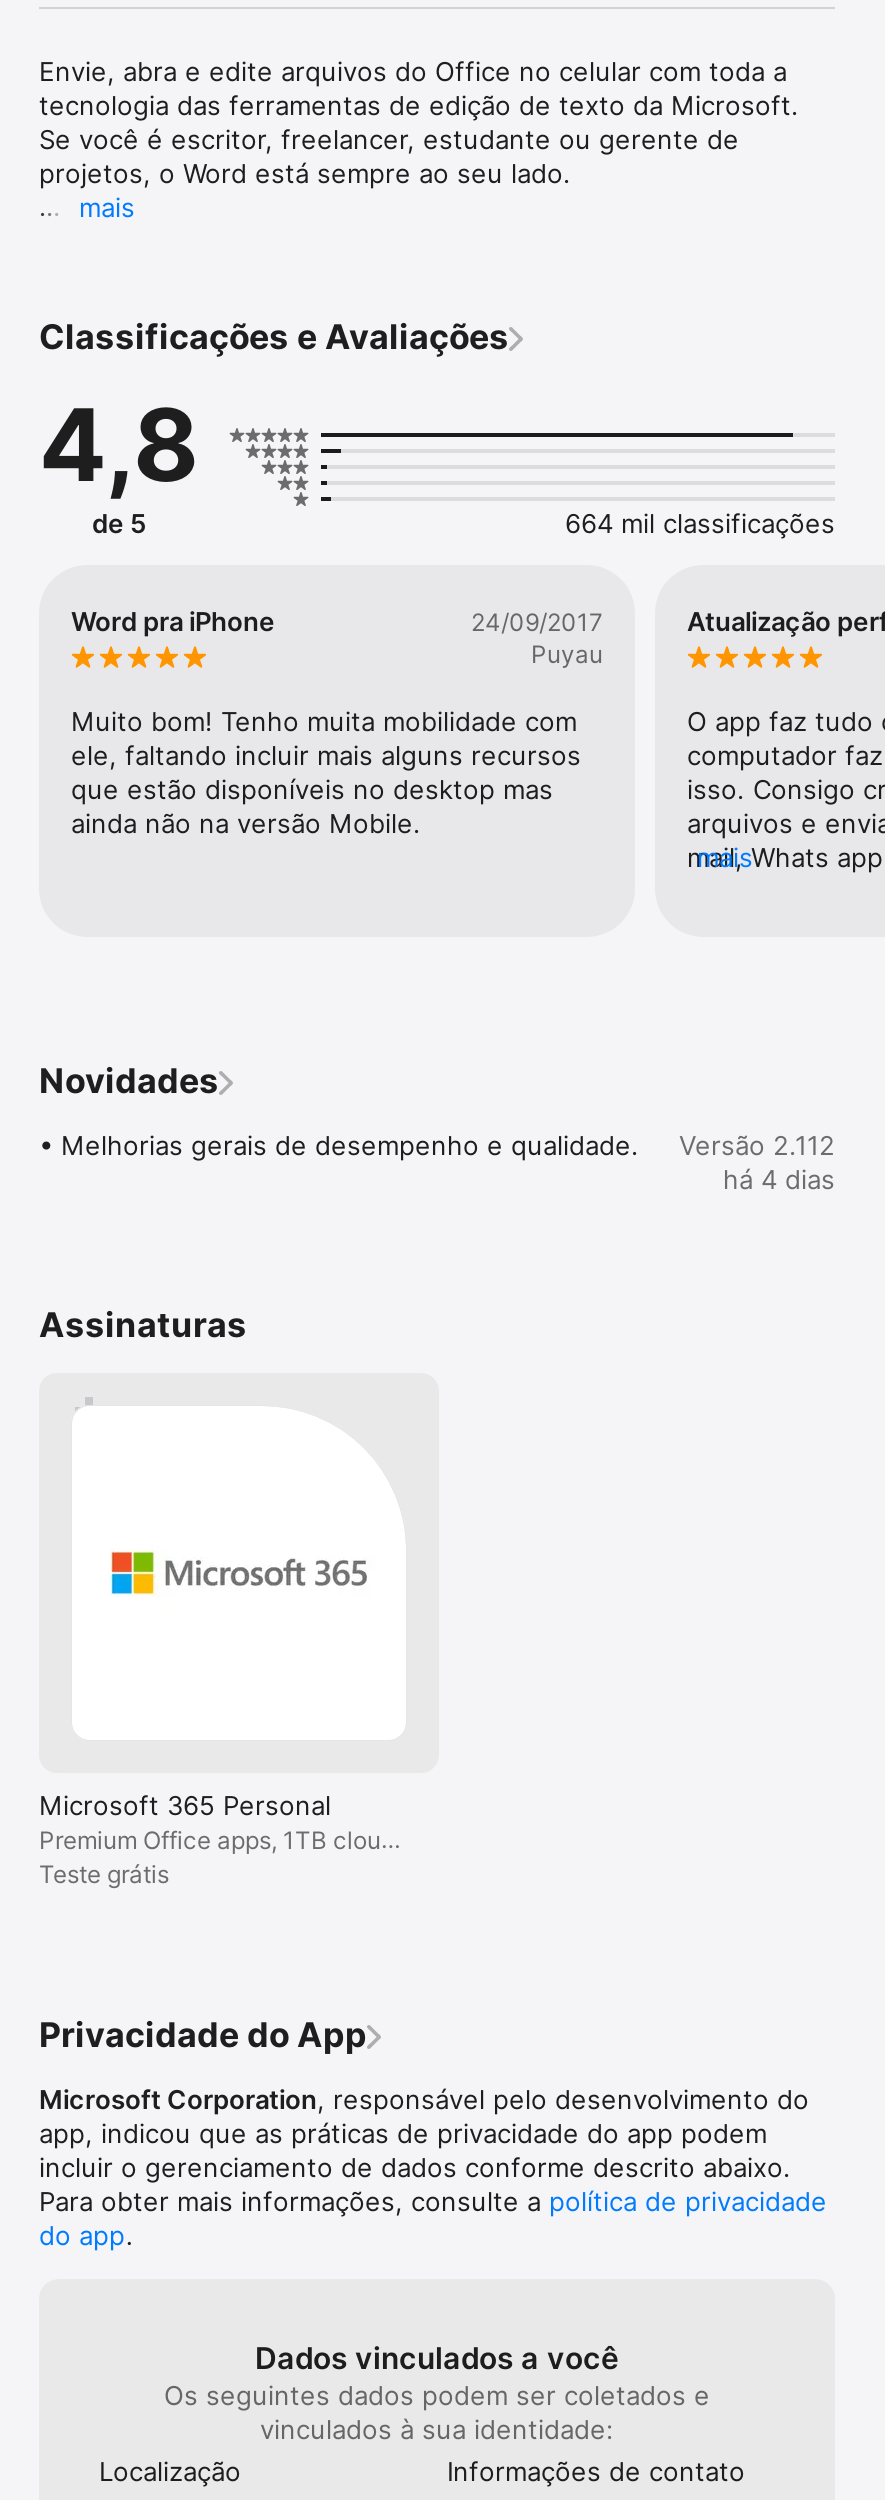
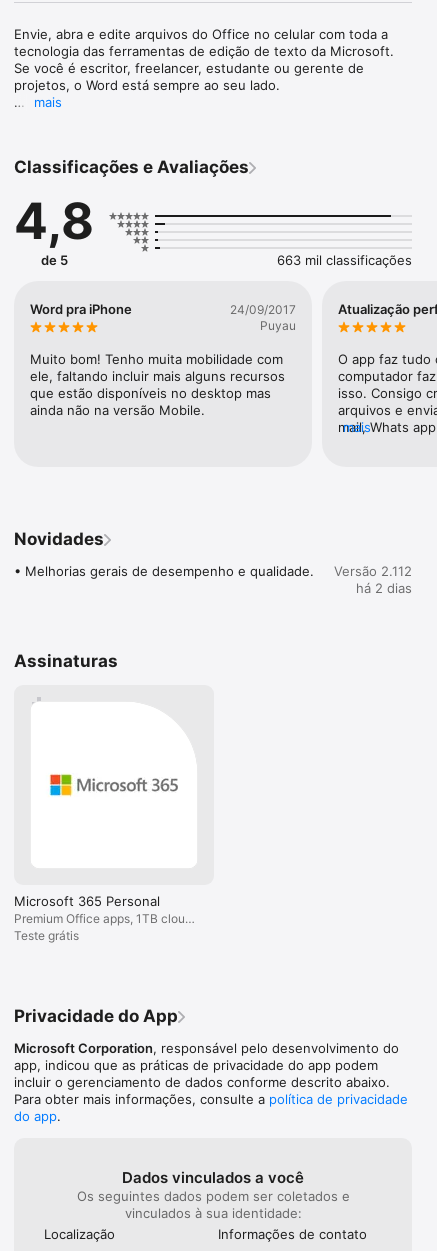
- 664 mil classificações
+ 663 mil classificações

- há 4 dias
+ há 2 dias
